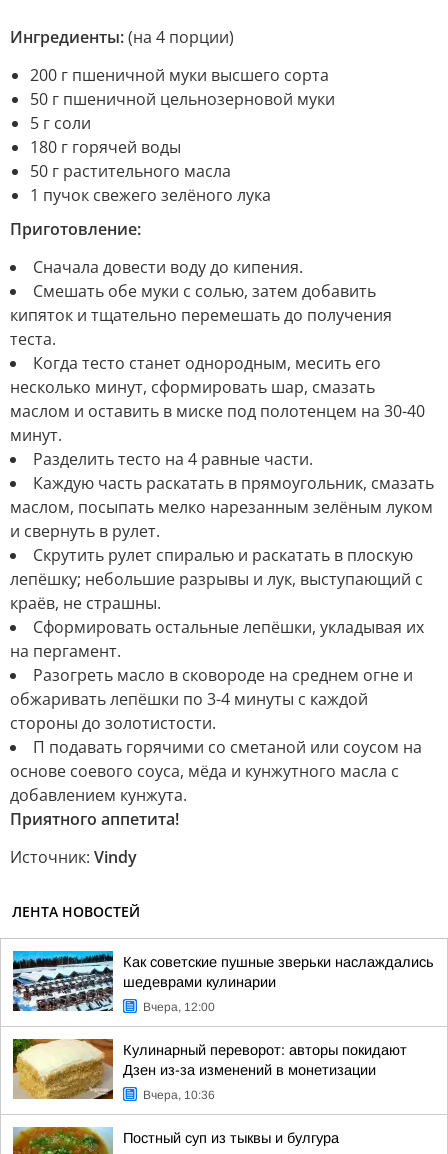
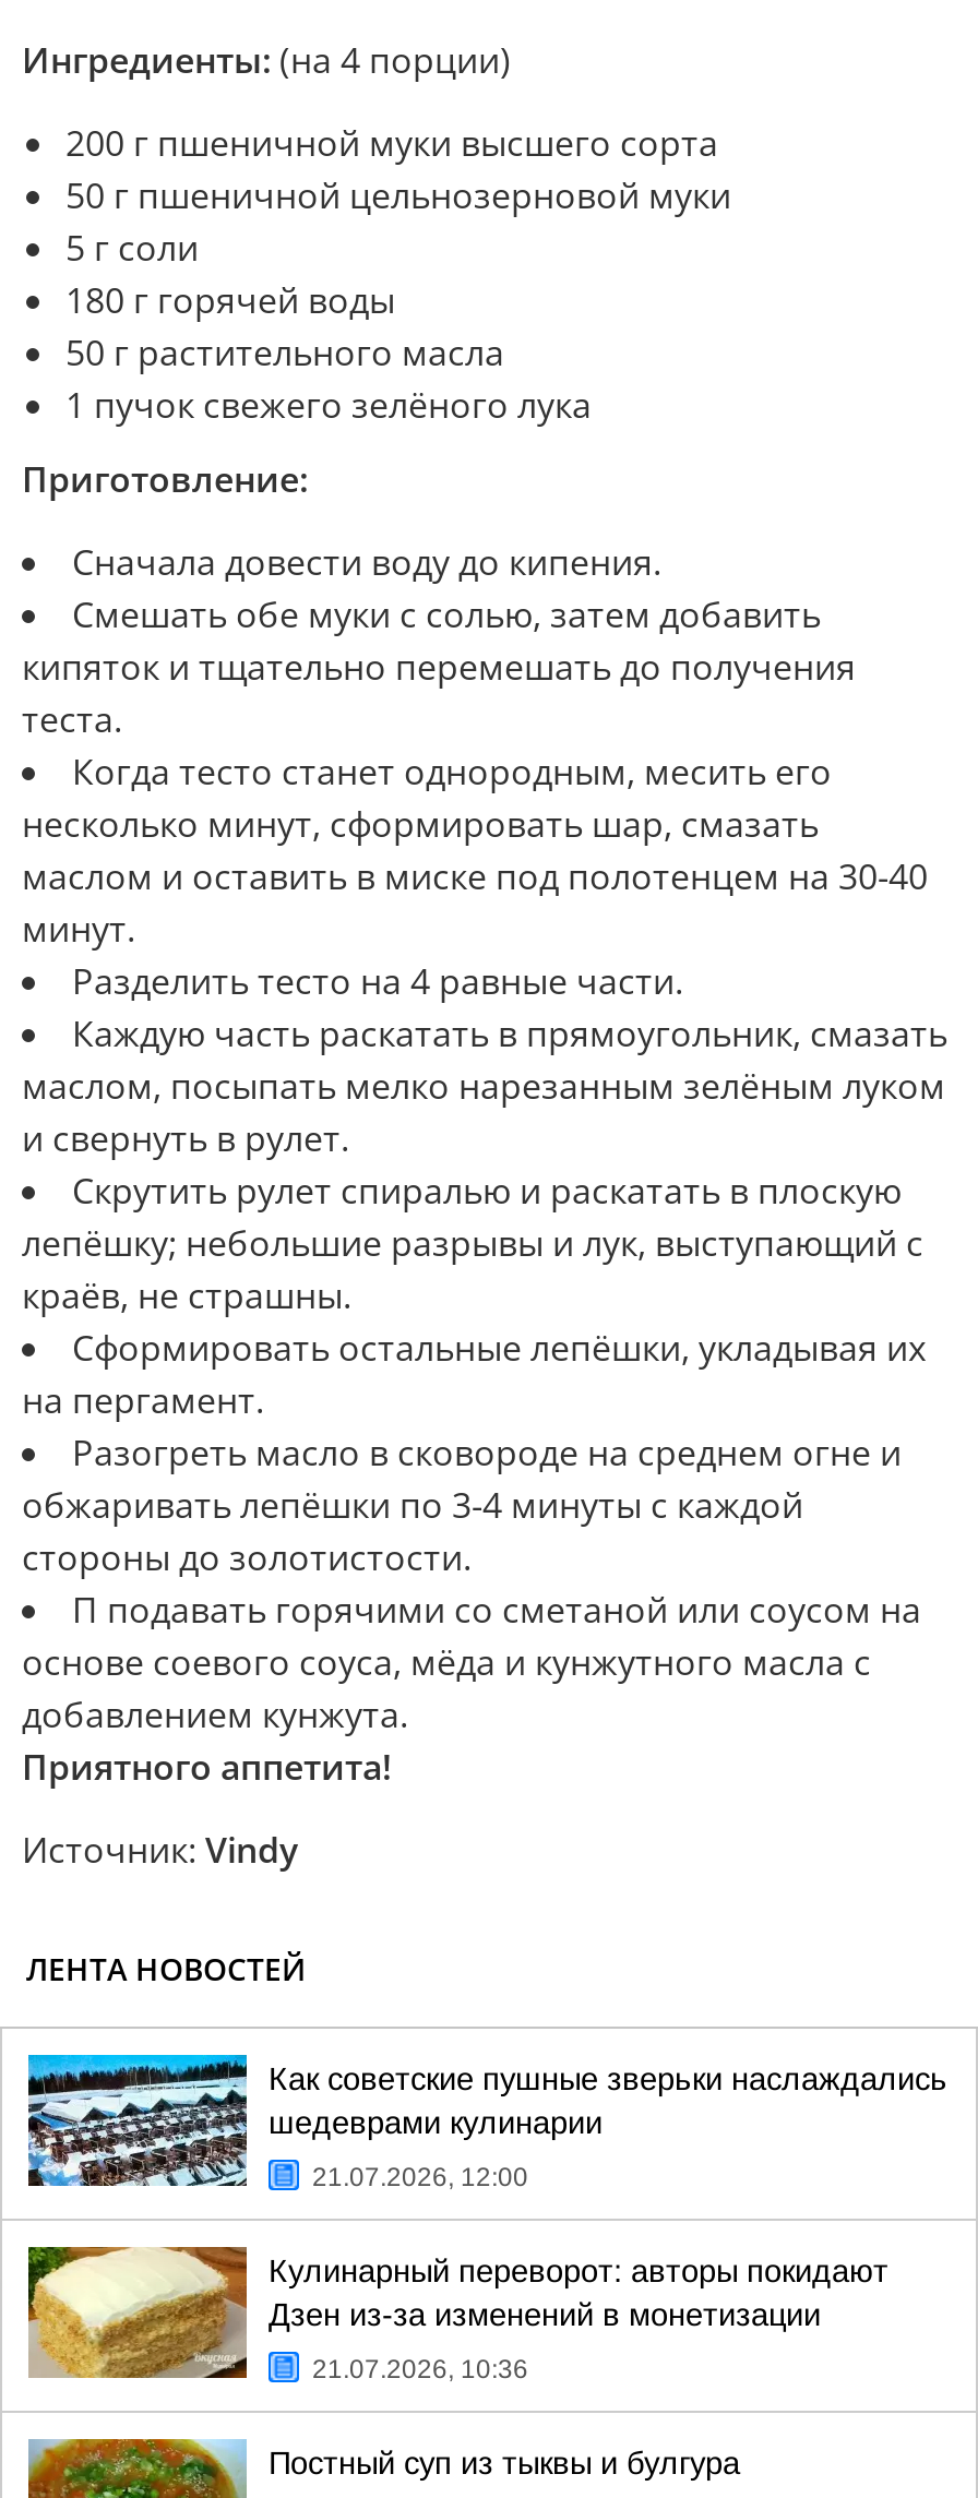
- Вчера, 12:00
+ 21.07.2026, 12:00

- Вчера, 10:36
+ 21.07.2026, 10:36
